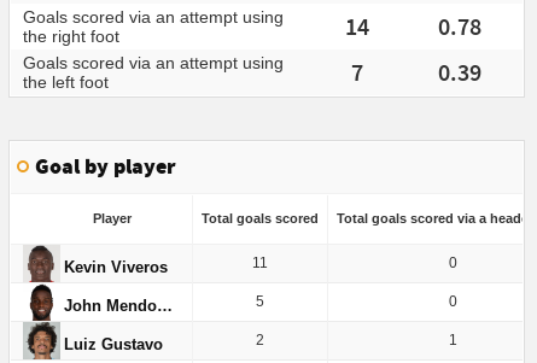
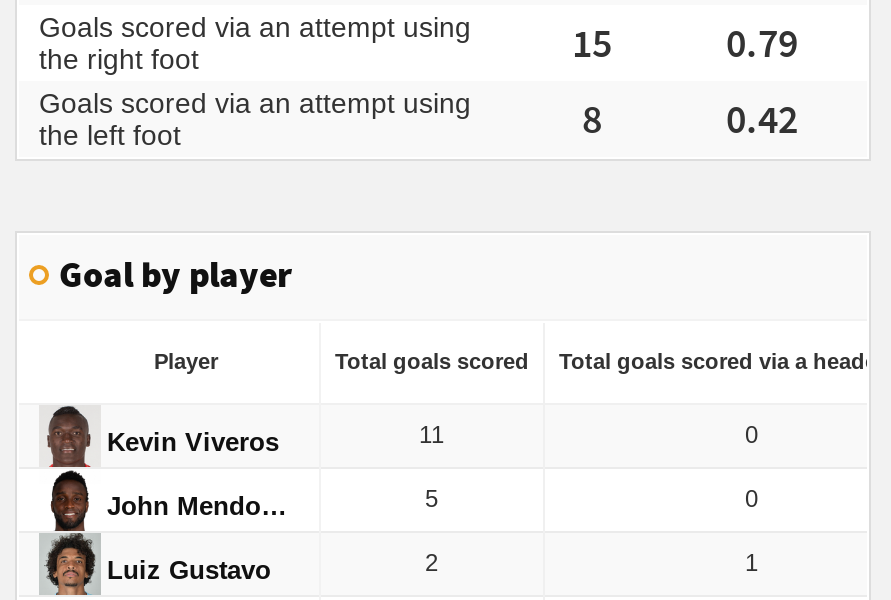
- 14
+ 15

- 0.78
+ 0.79

- 7
+ 8

- 0.39
+ 0.42
